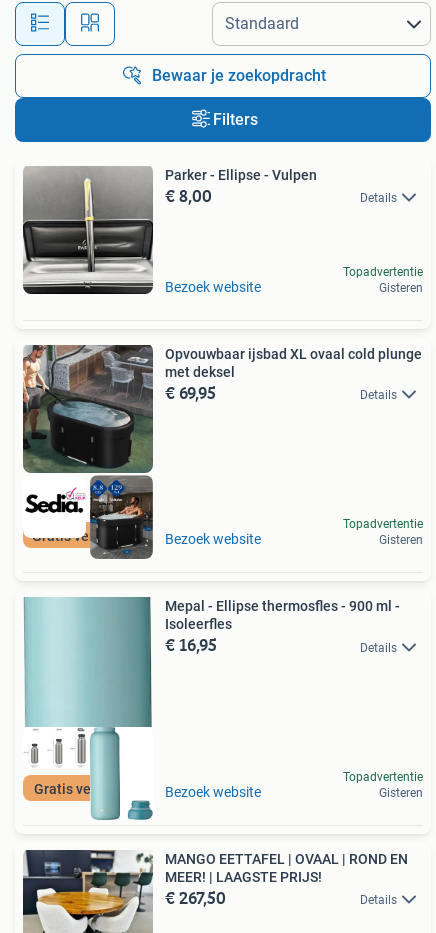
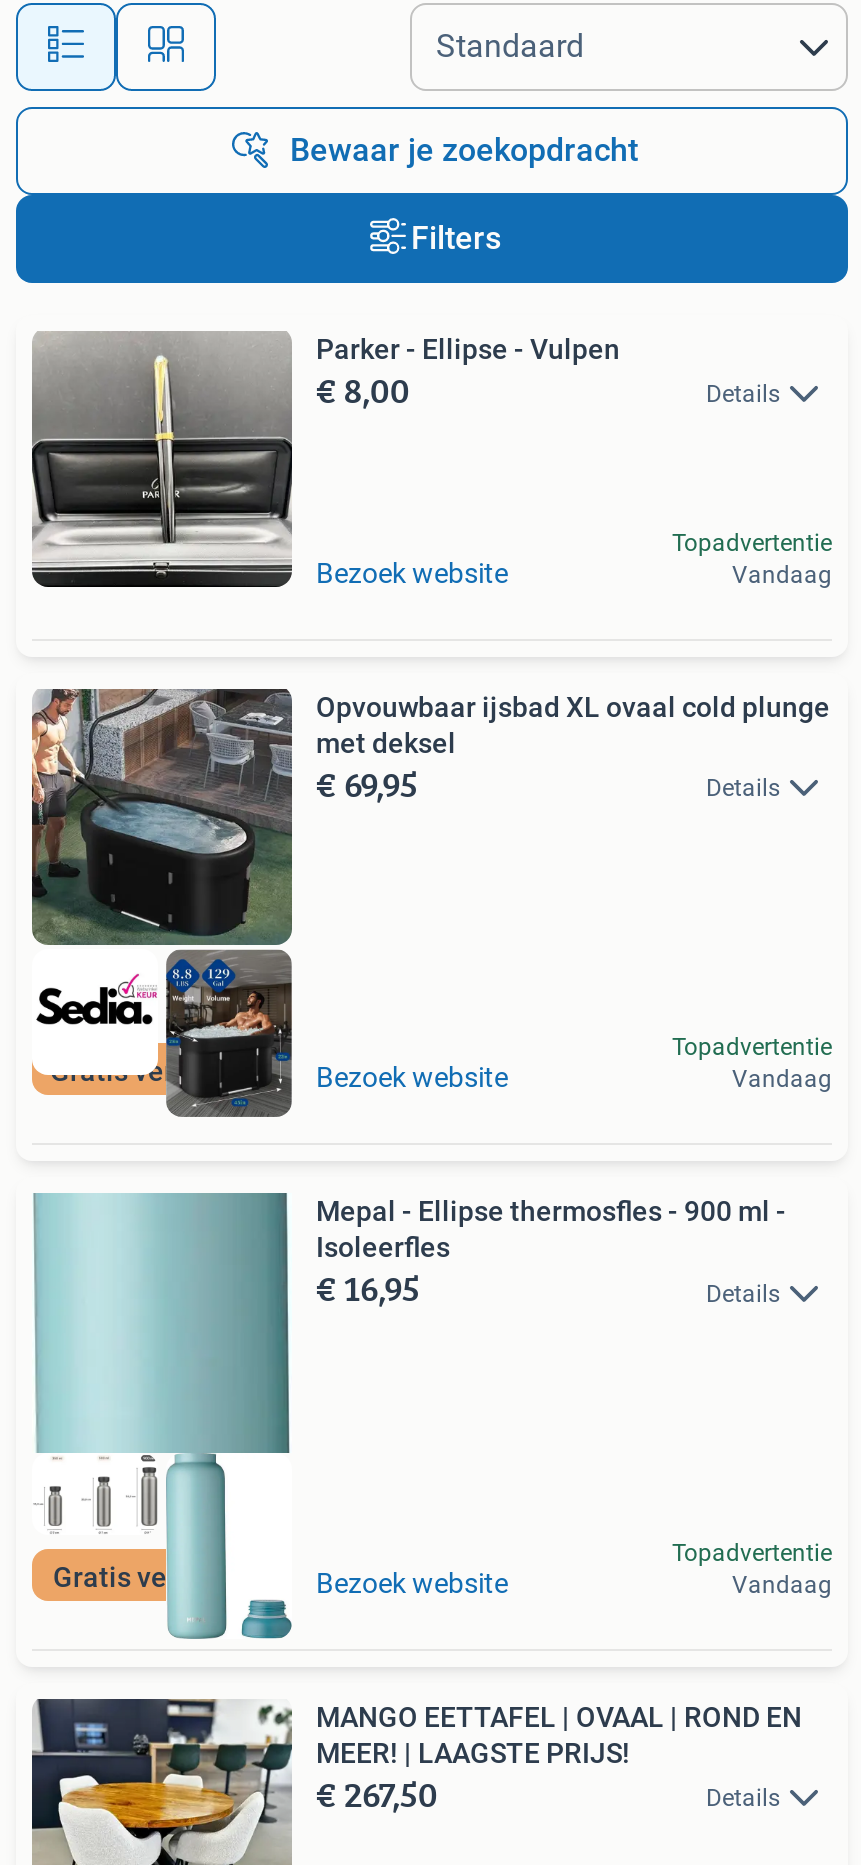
- Gisteren
+ Vandaag

- Gisteren
+ Vandaag

- Gisteren
+ Vandaag
